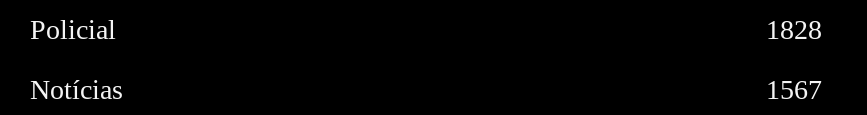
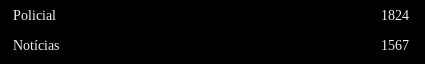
- 1828
+ 1824
